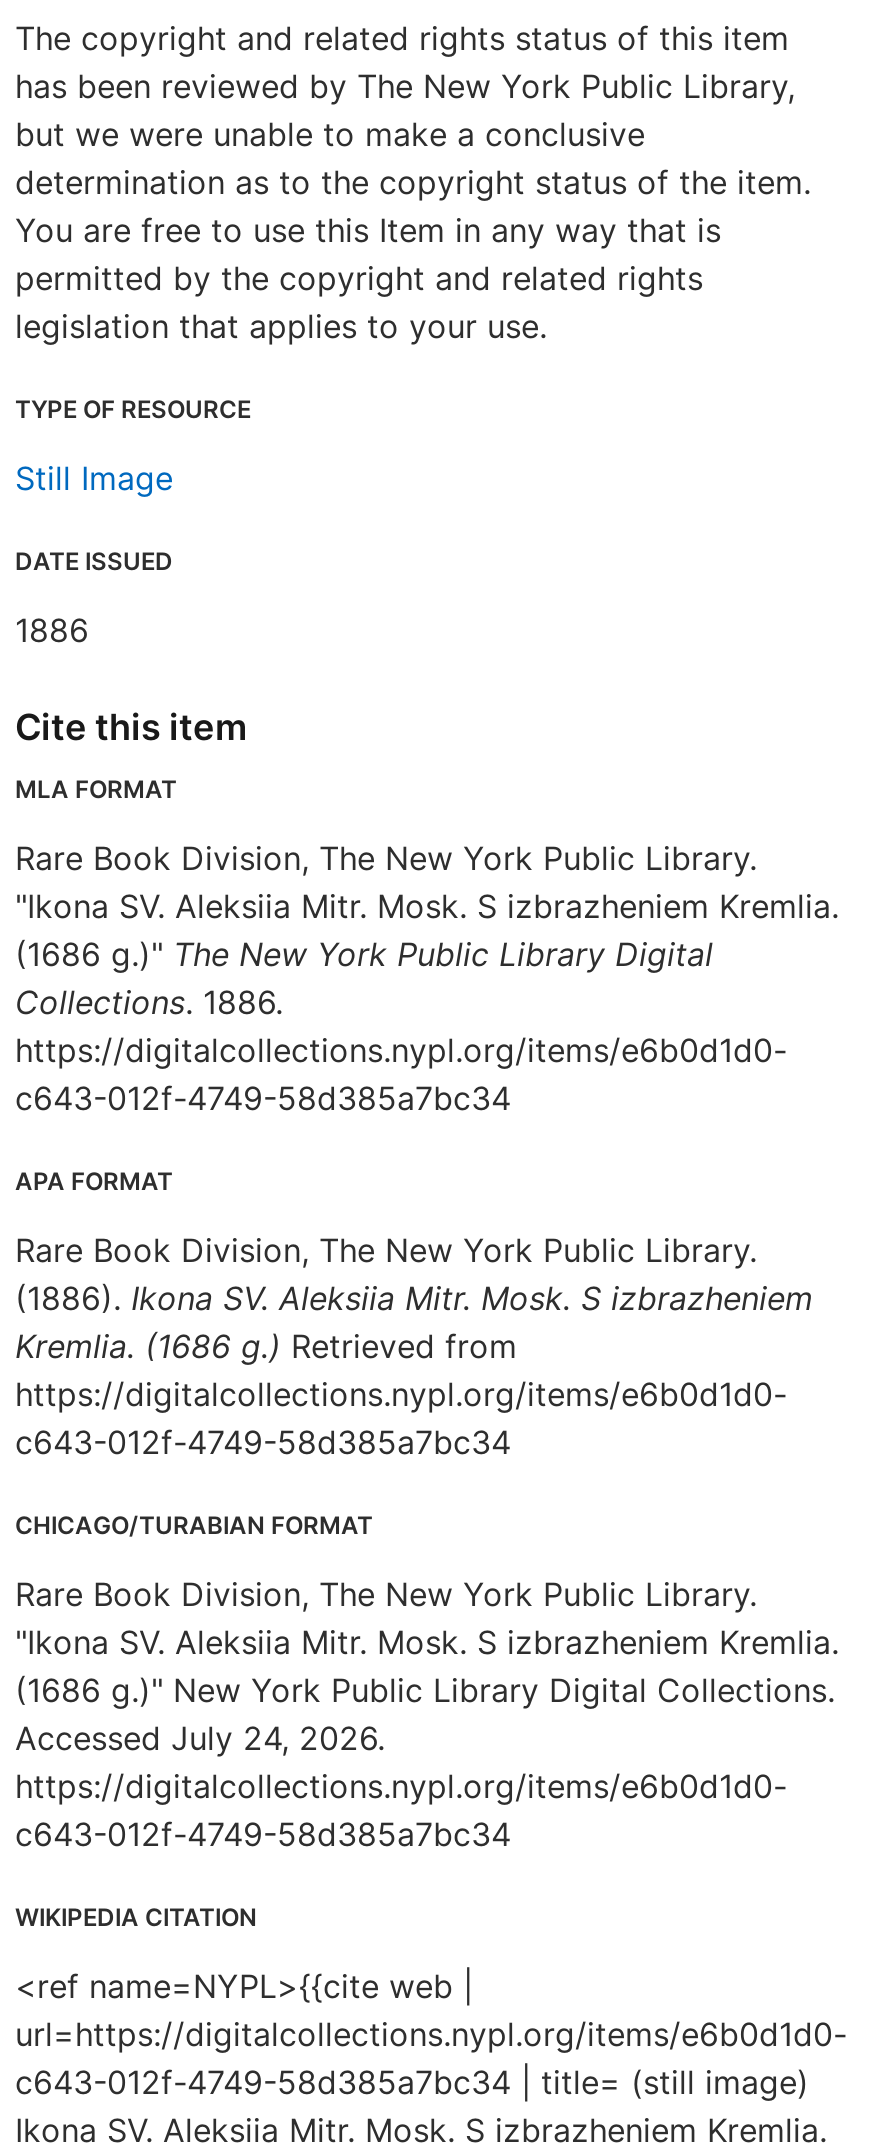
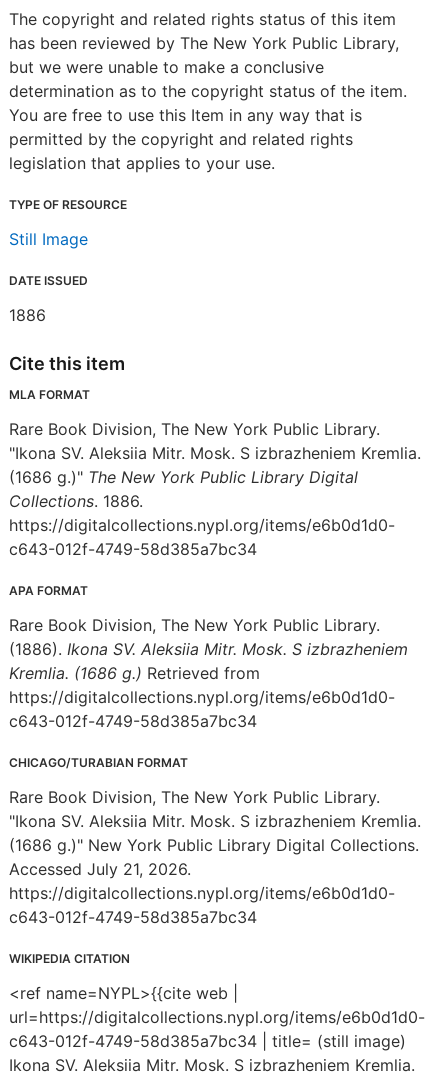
- Accessed July 24, 2026.
+ Accessed July 21, 2026.
